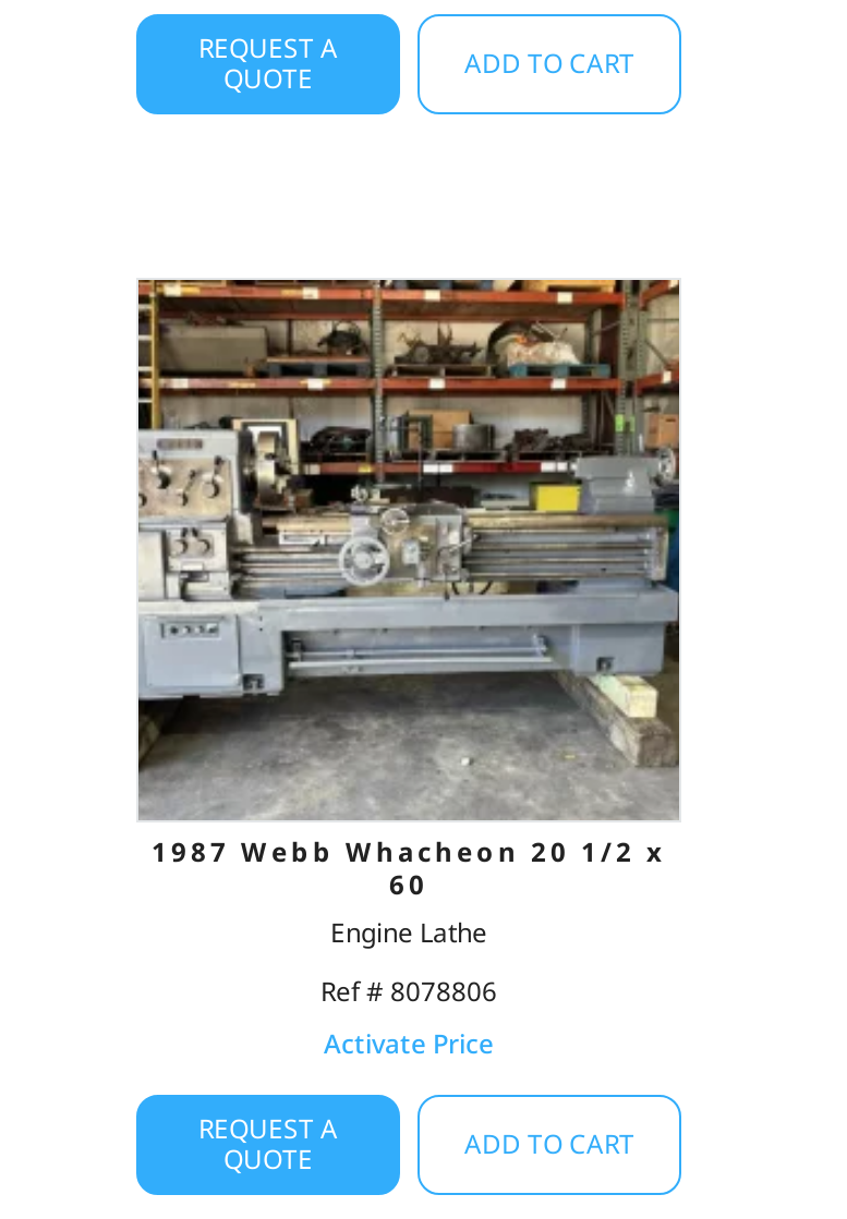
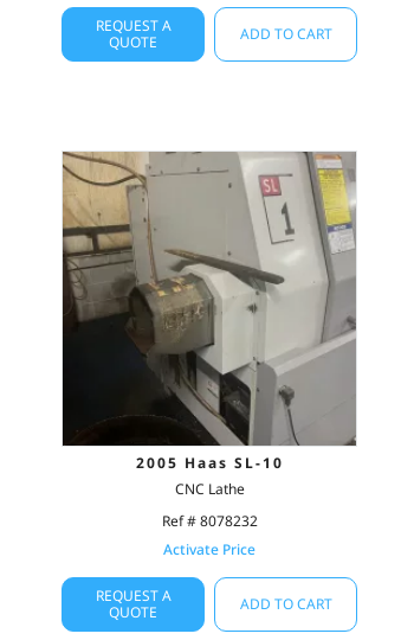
- [image]
- 1987 Webb Whacheon 20 1/2 x
- 60
- Engine Lathe
+ [image]
+ 2005 Haas SL-10
+ CNC Lathe

- Ref # 8078806
+ Ref # 8078232
